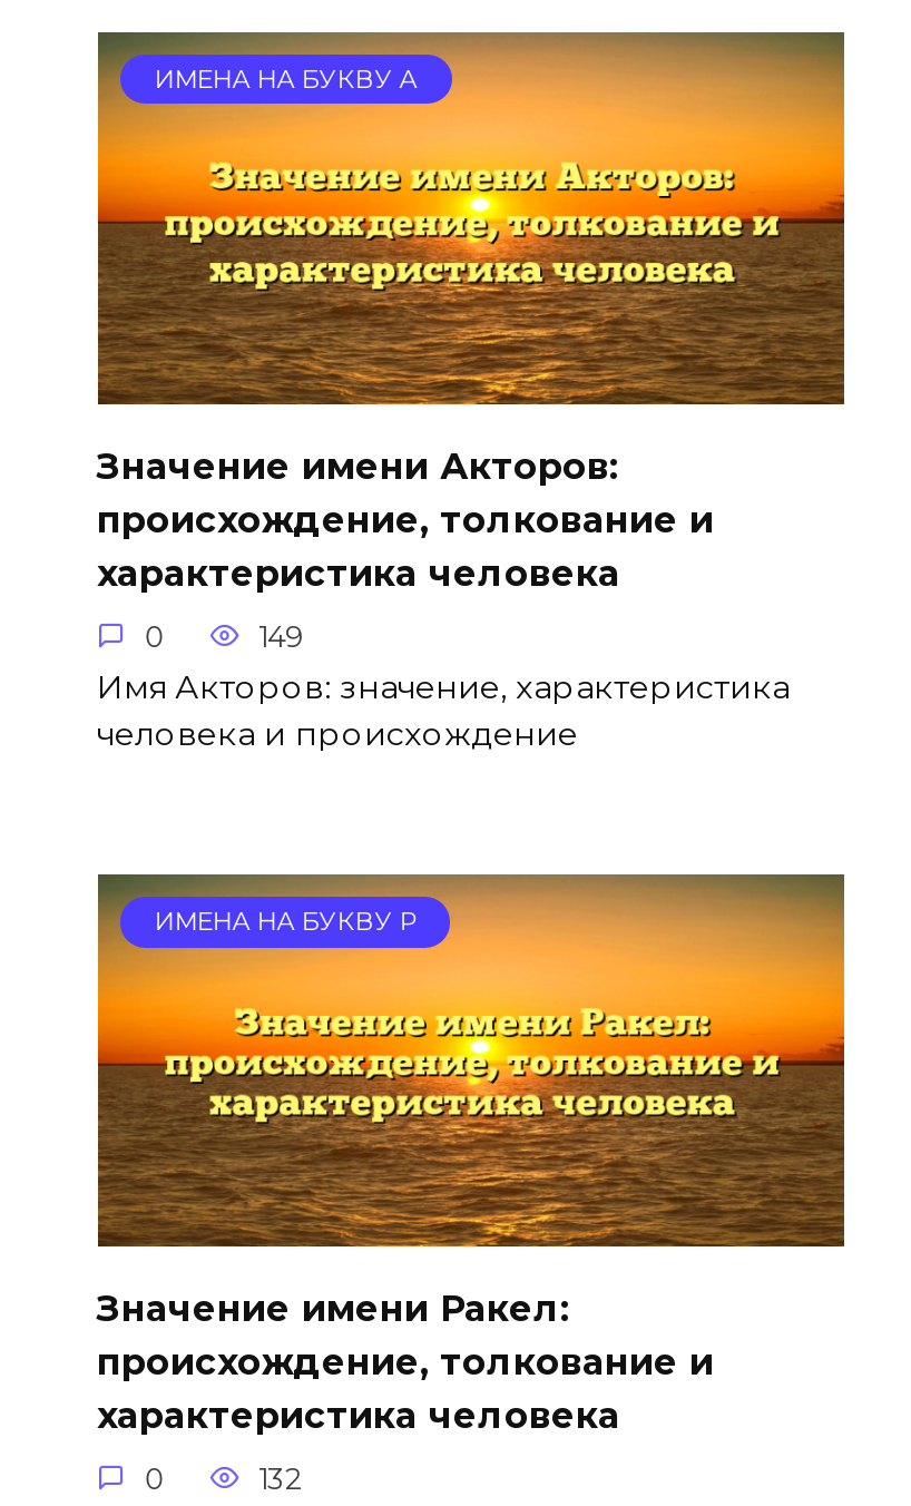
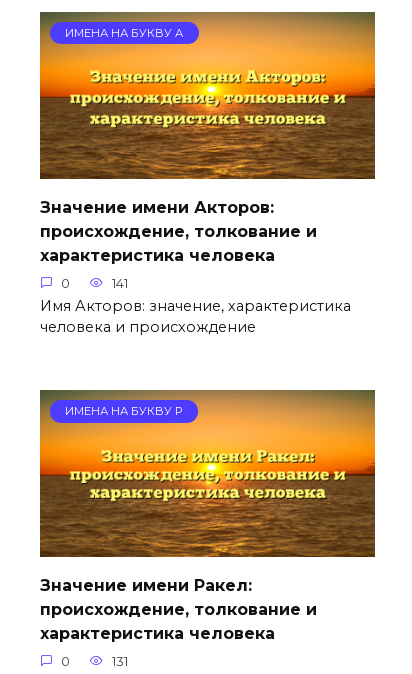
- 149
+ 141

- 132
+ 131
